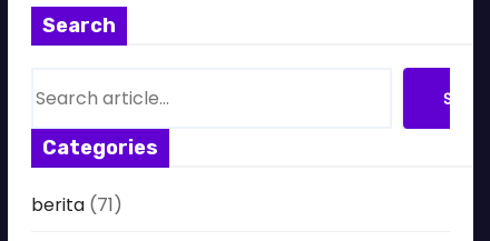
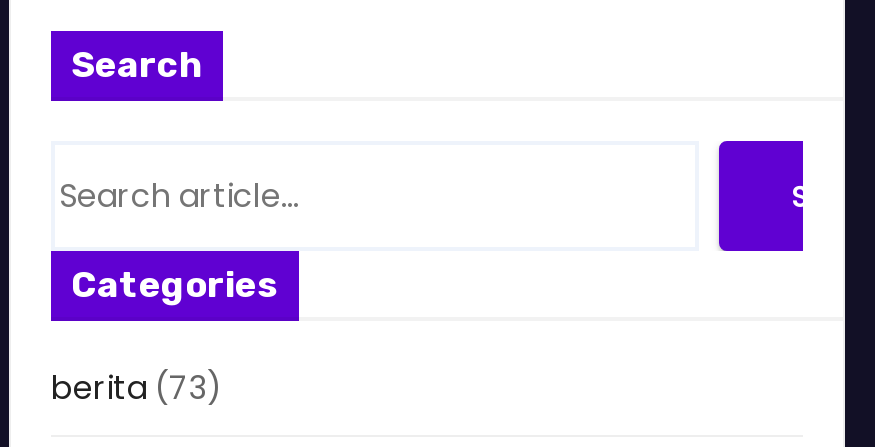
- berita (71)
+ berita (73)
